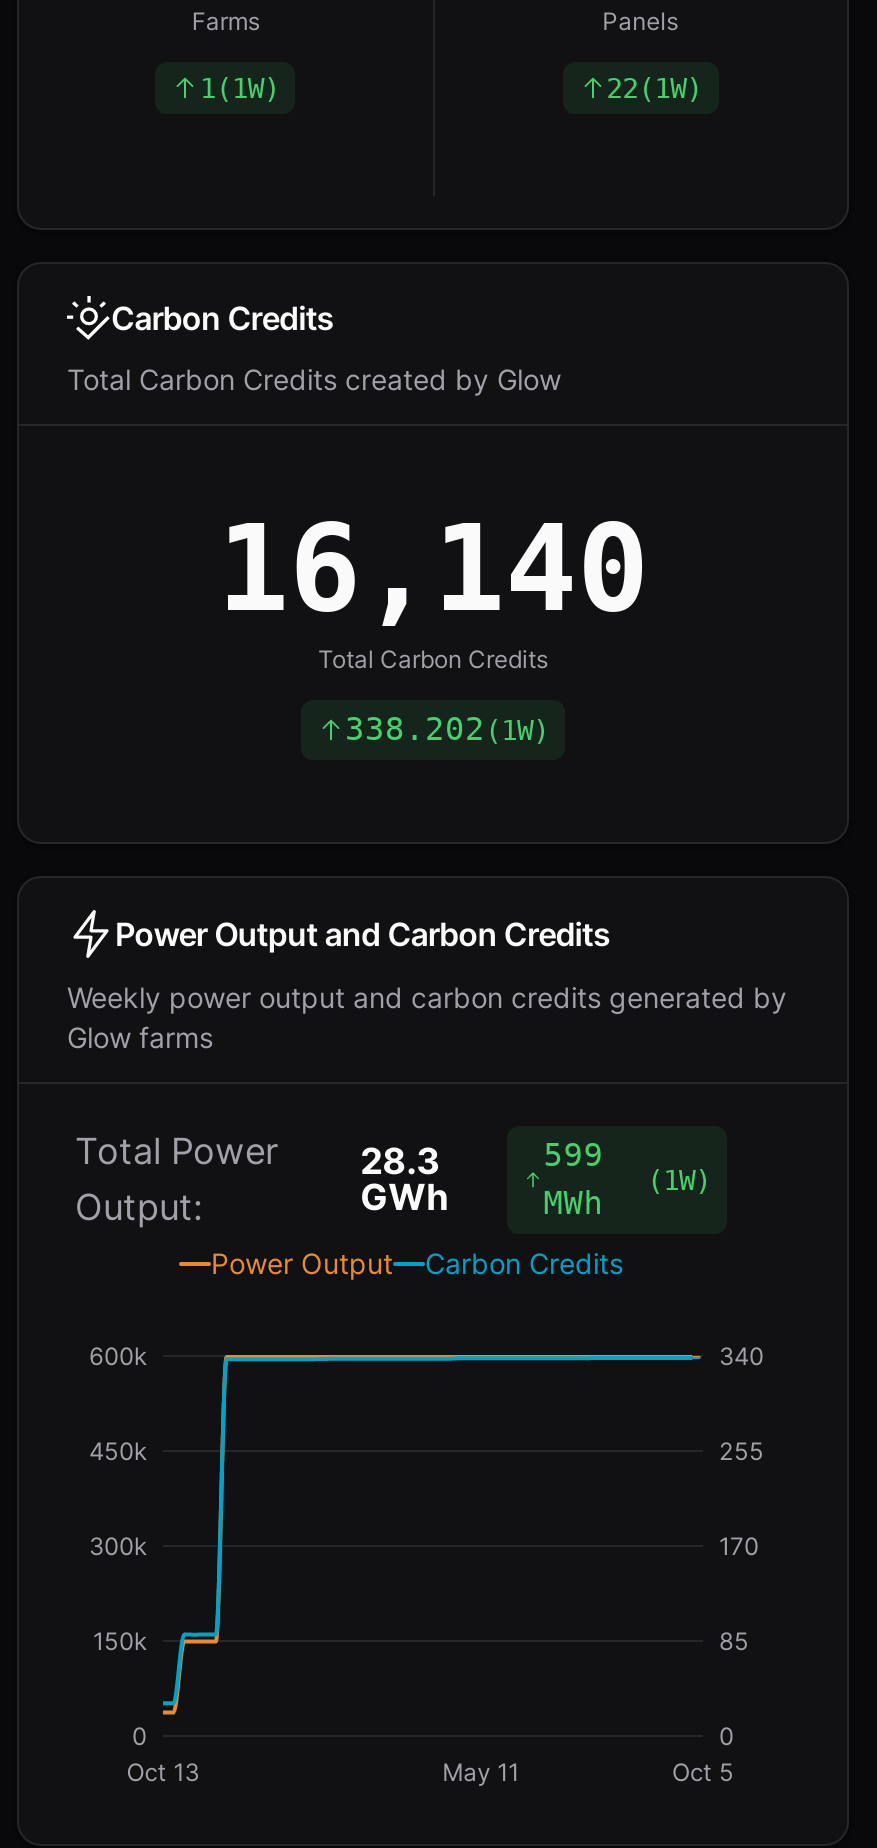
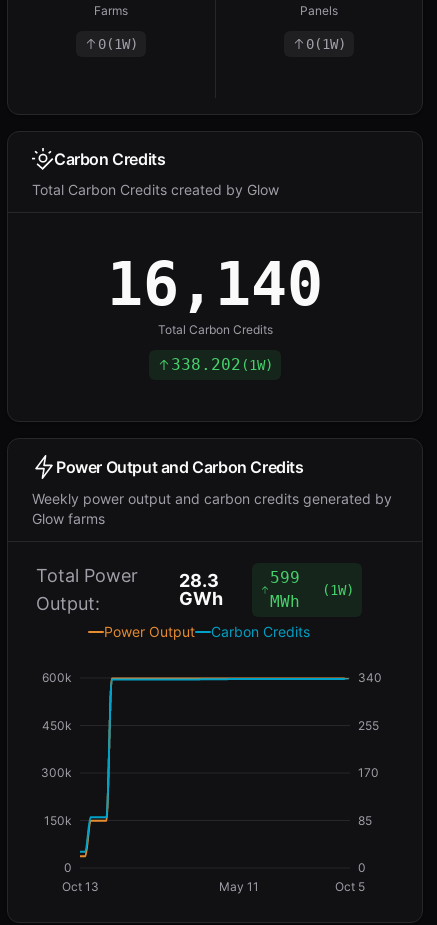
- 1 (1W)
+ 0 (1W)

- 22 (1W)
+ 0 (1W)
